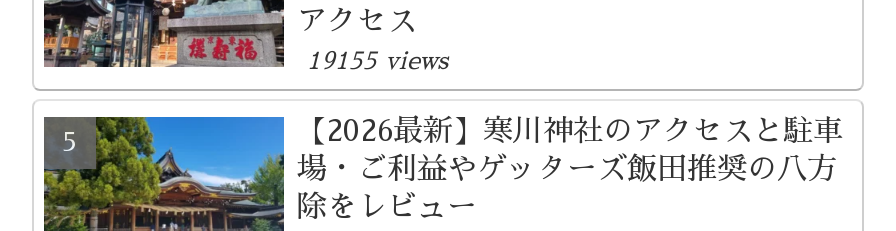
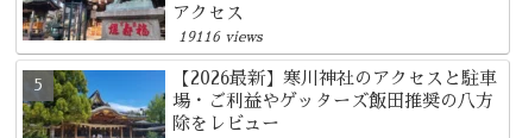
- 19155 views
+ 19116 views
